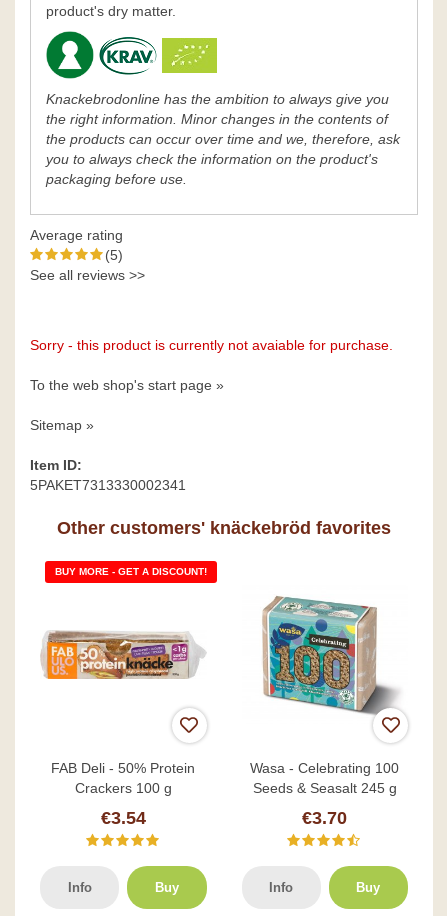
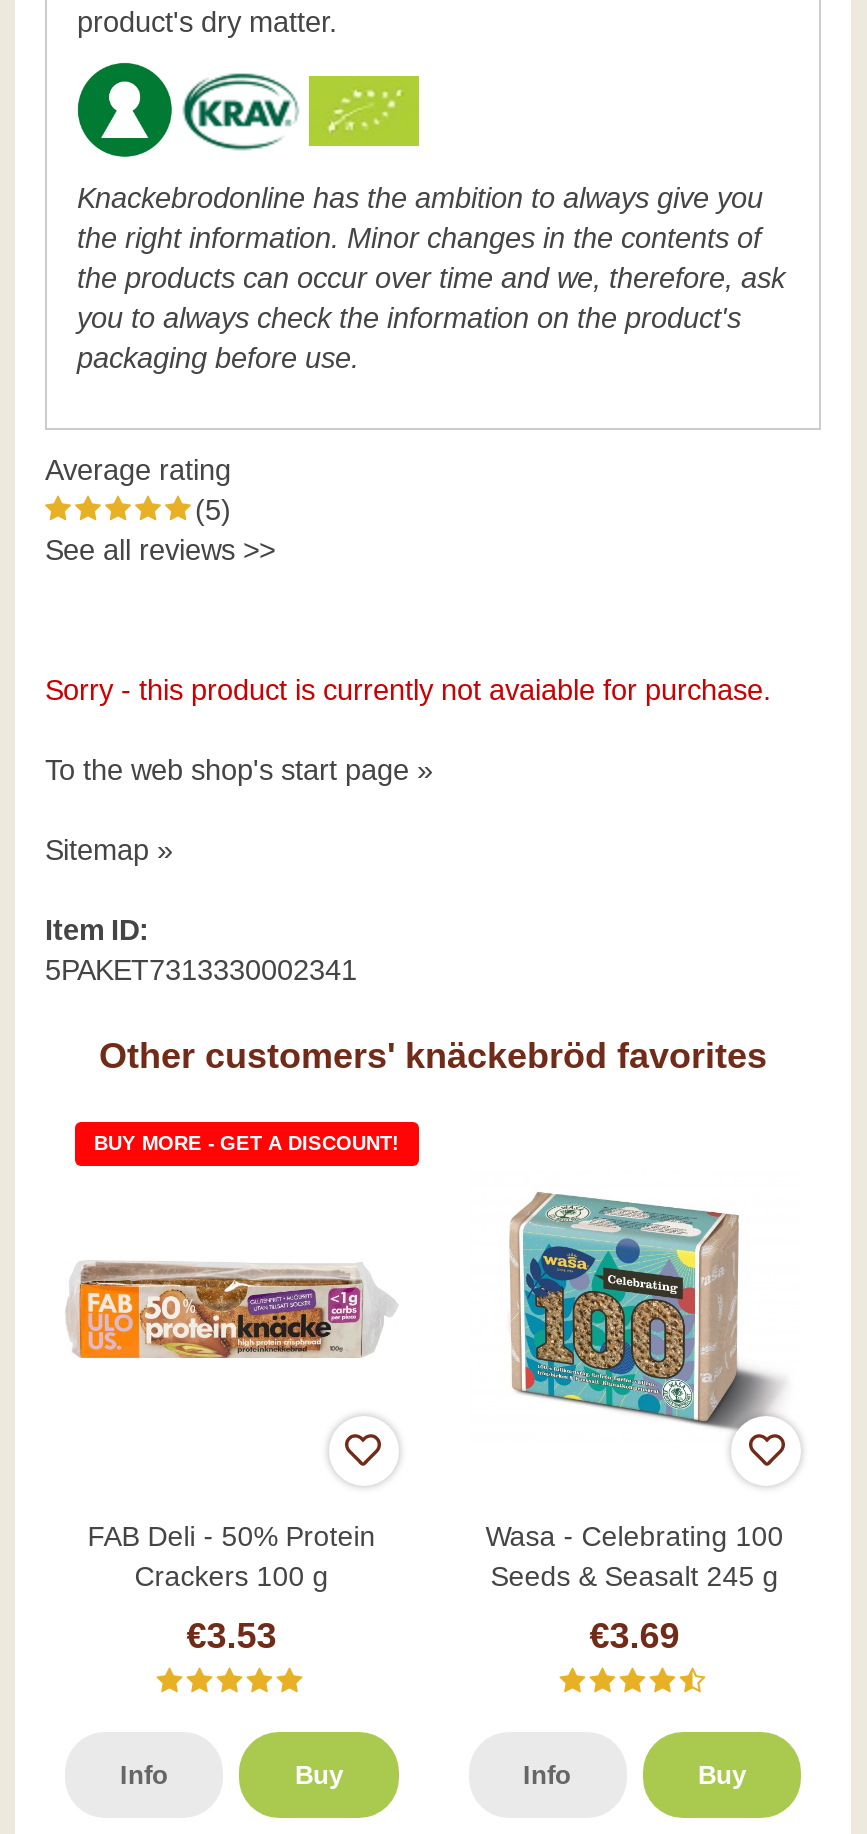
- €3.54
+ €3.53

- €3.70
+ €3.69
